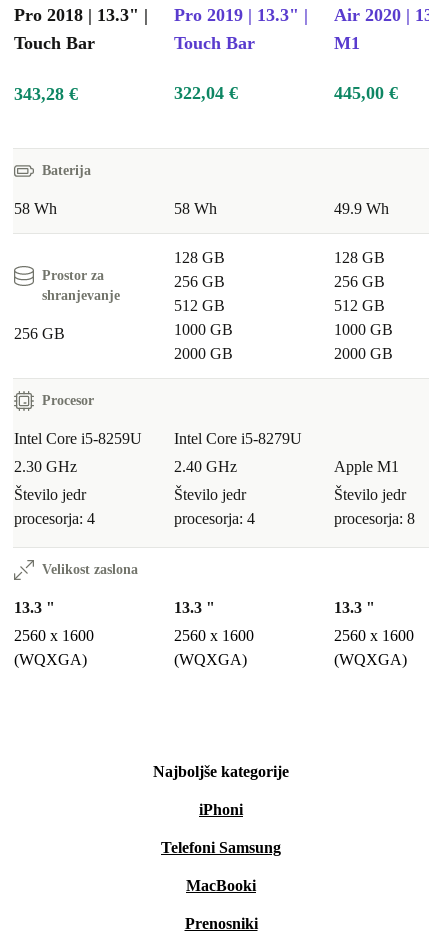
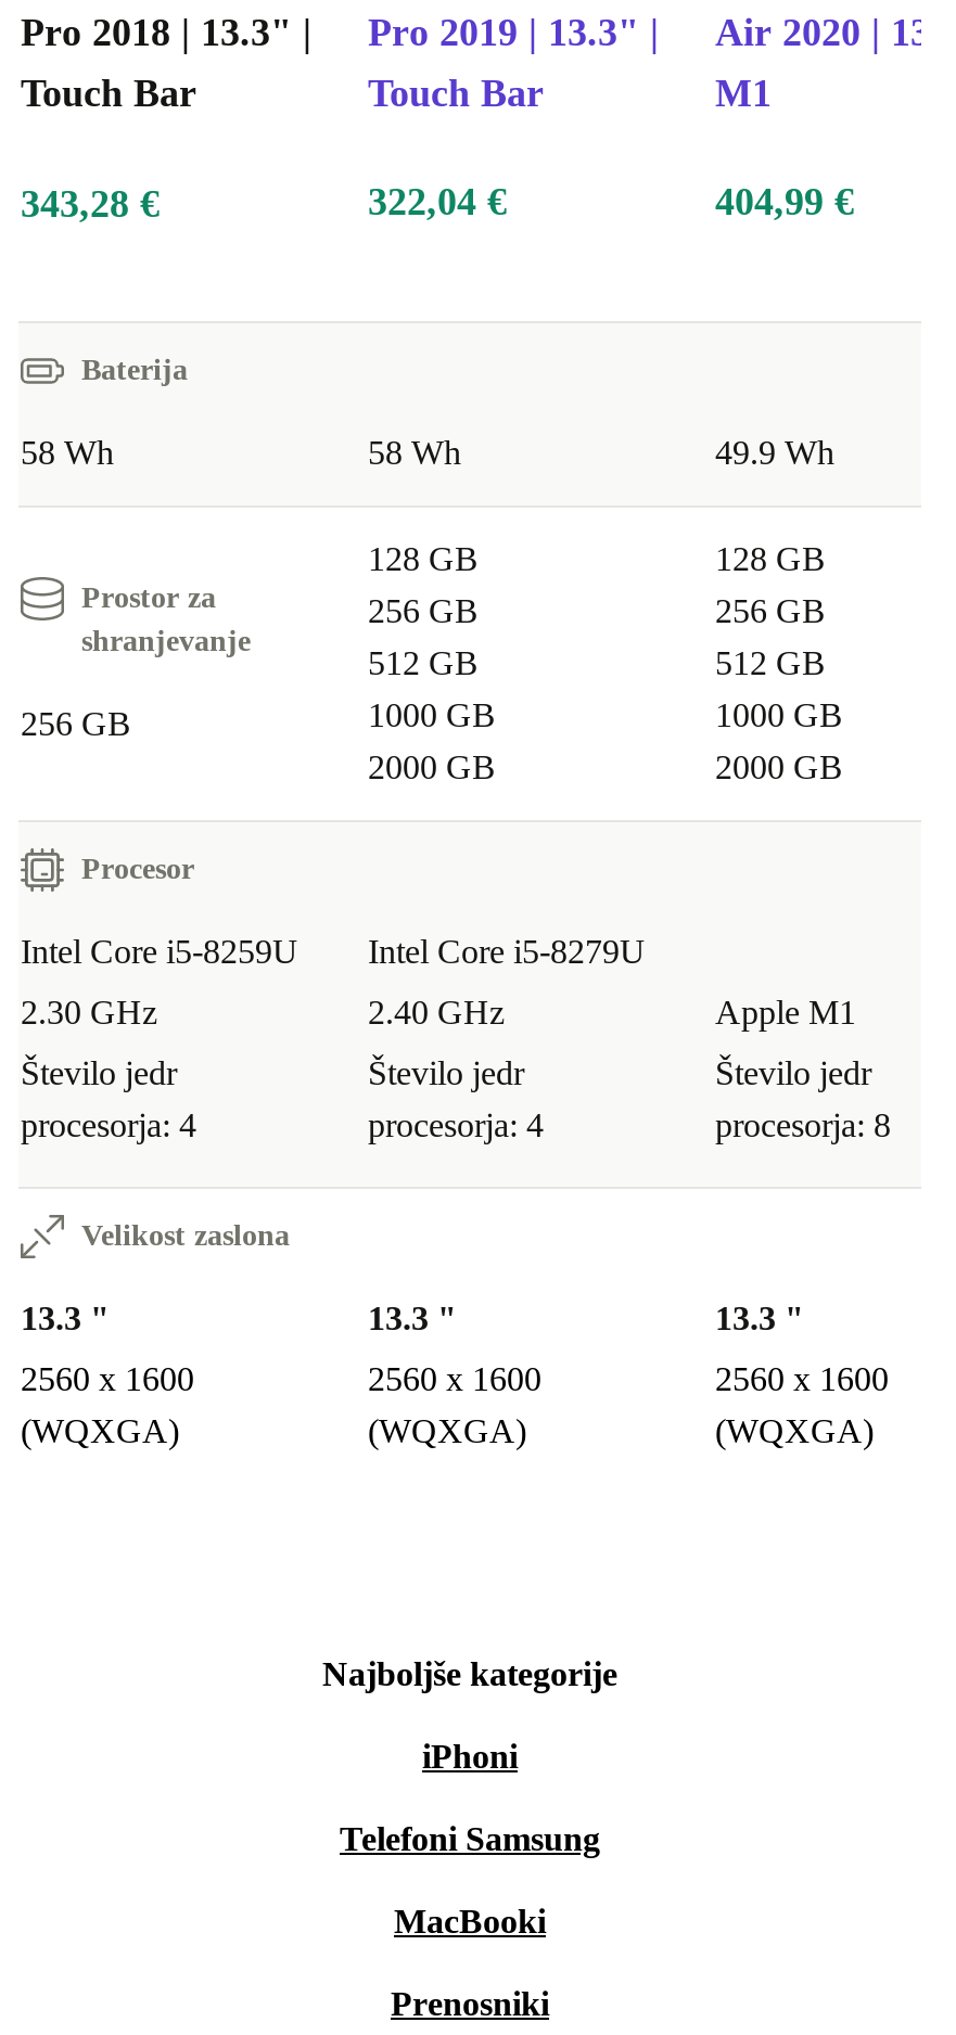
- 445,00 €
+ 404,99 €
